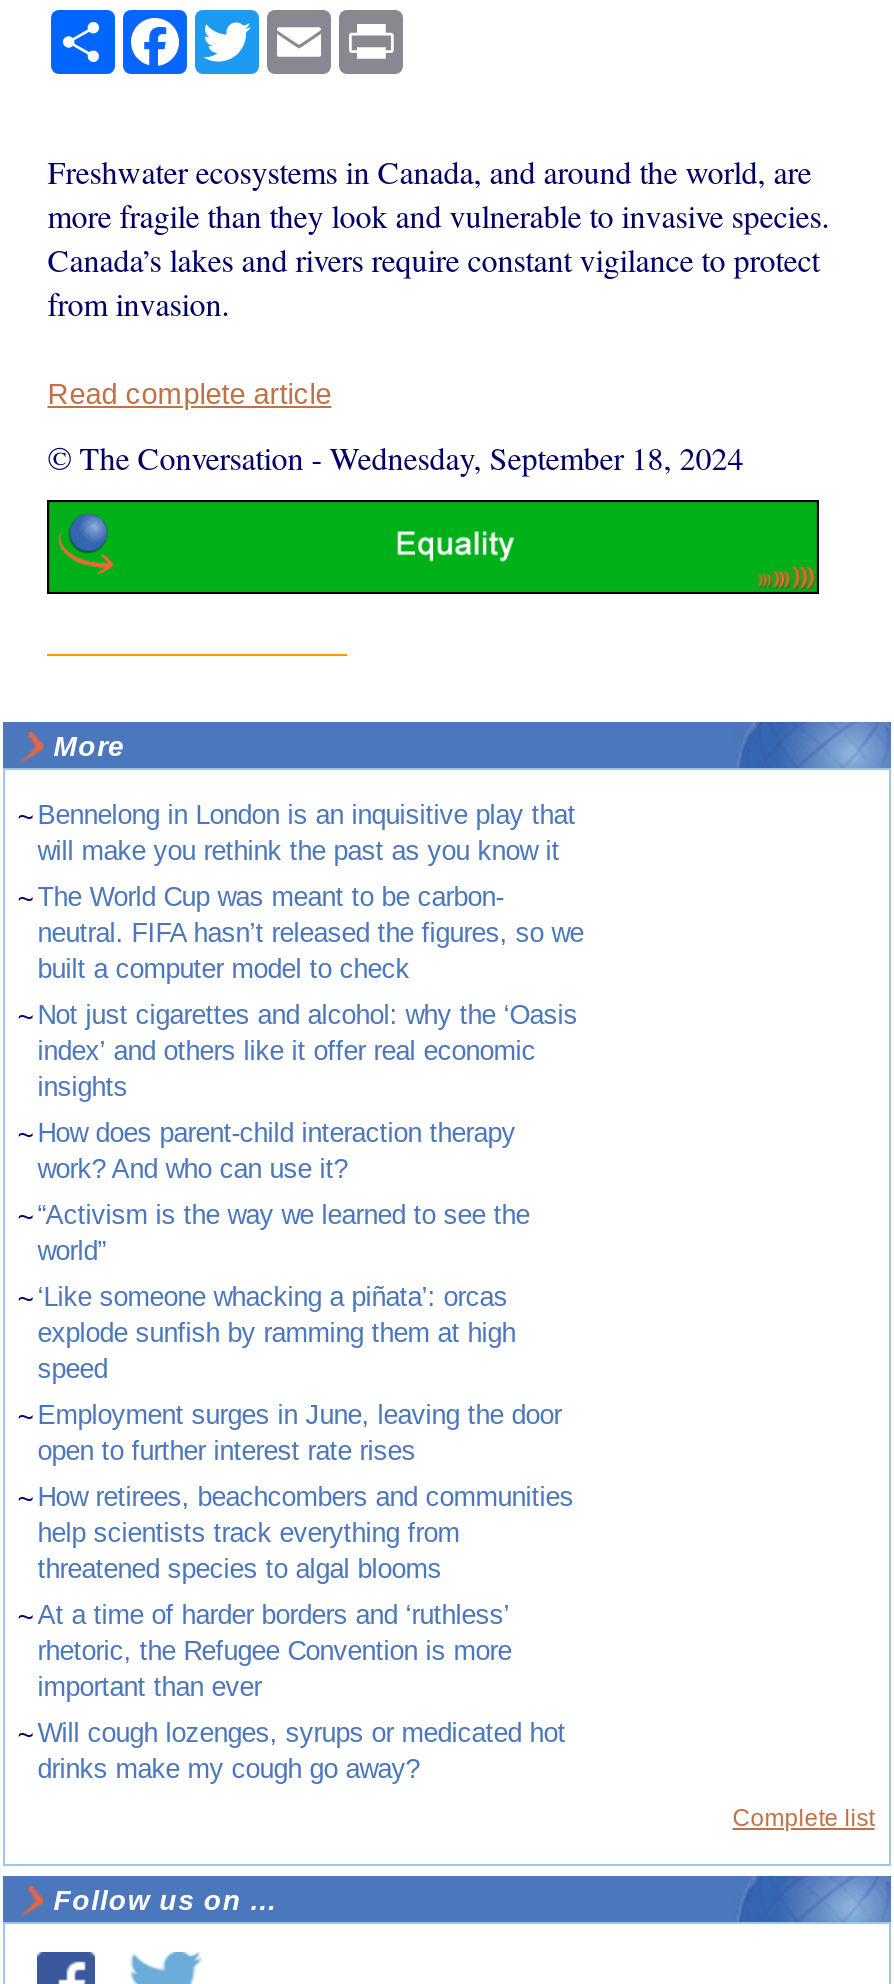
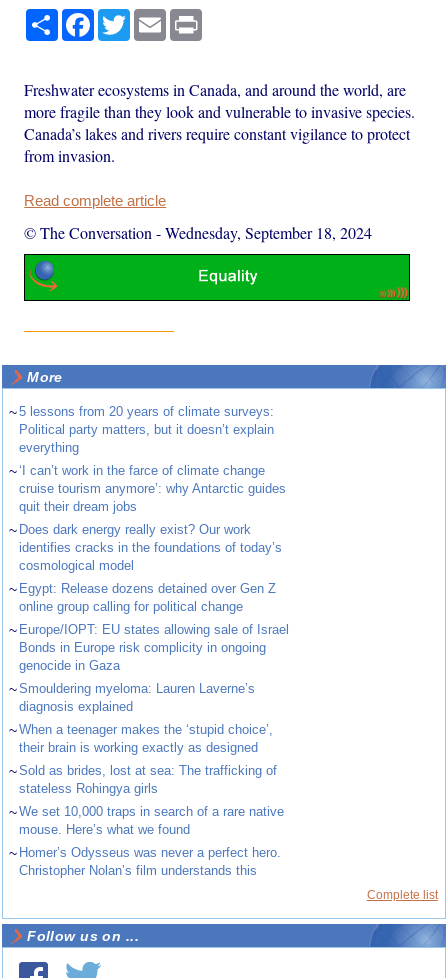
- ~ Bennelong in London is an inquisitive play that
- will make you rethink the past as you know it
+ ~ 5 lessons from 20 years of climate surveys:
+ Political party matters, but it doesn’t explain
+ everything

- ~ The World Cup was meant to be carbon-
- neutral. FIFA hasn’t released the figures, so we
- built a computer model to check
+ ~ ‘I can’t work in the farce of climate change
+ cruise tourism anymore’: why Antarctic guides
+ quit their dream jobs

- ~ Not just cigarettes and alcohol: why the ‘Oasis
- index’ and others like it offer real economic
- insights
+ ~ Does dark energy really exist? Our work
+ identifies cracks in the foundations of today’s
+ cosmological model

- ~ How does parent-child interaction therapy
- work? And who can use it?
+ ~ Egypt: Release dozens detained over Gen Z
+ online group calling for political change

- ~ “Activism is the way we learned to see the
- world”
+ ~ Europe/IOPT: EU states allowing sale of Israel
+ Bonds in Europe risk complicity in ongoing
+ genocide in Gaza

- ~ ‘Like someone whacking a piñata’: orcas
- explode sunfish by ramming them at high
- speed
+ ~ Smouldering myeloma: Lauren Laverne’s
+ diagnosis explained

- ~ Employment surges in June, leaving the door
- open to further interest rate rises
+ ~ When a teenager makes the ‘stupid choice’,
+ their brain is working exactly as designed

- ~ How retirees, beachcombers and communities
- help scientists track everything from
- threatened species to algal blooms
+ ~ Sold as brides, lost at sea: The trafficking of
+ stateless Rohingya girls

- ~ At a time of harder borders and ‘ruthless’
- rhetoric, the Refugee Convention is more
- important than ever
+ ~ We set 10,000 traps in search of a rare native
+ mouse. Here’s what we found

- ~ Will cough lozenges, syrups or medicated hot
- drinks make my cough go away?
+ ~ Homer’s Odysseus was never a perfect hero.
+ Christopher Nolan’s film understands this
